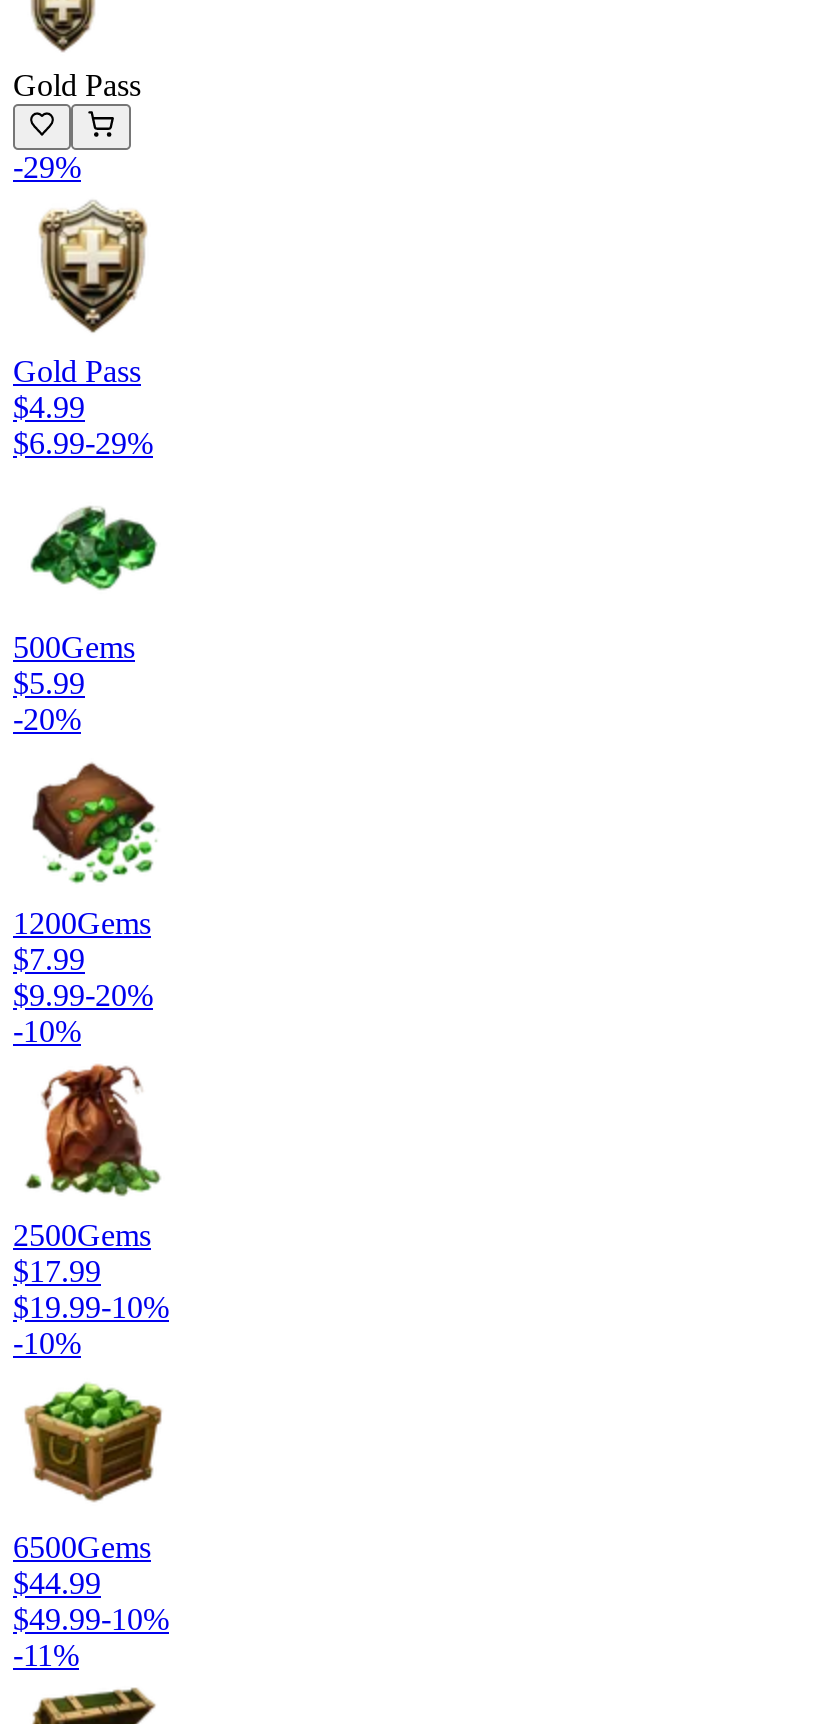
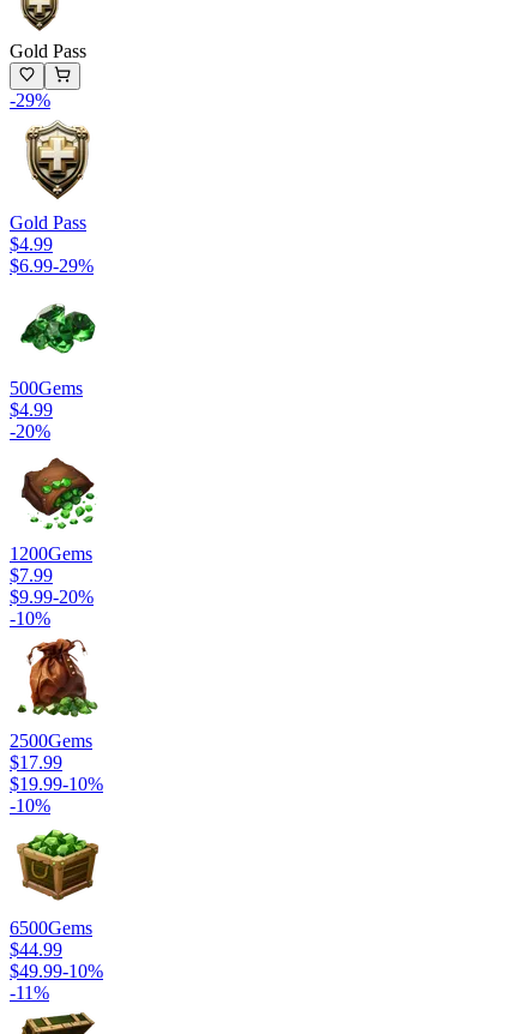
- $5.99
+ $4.99
